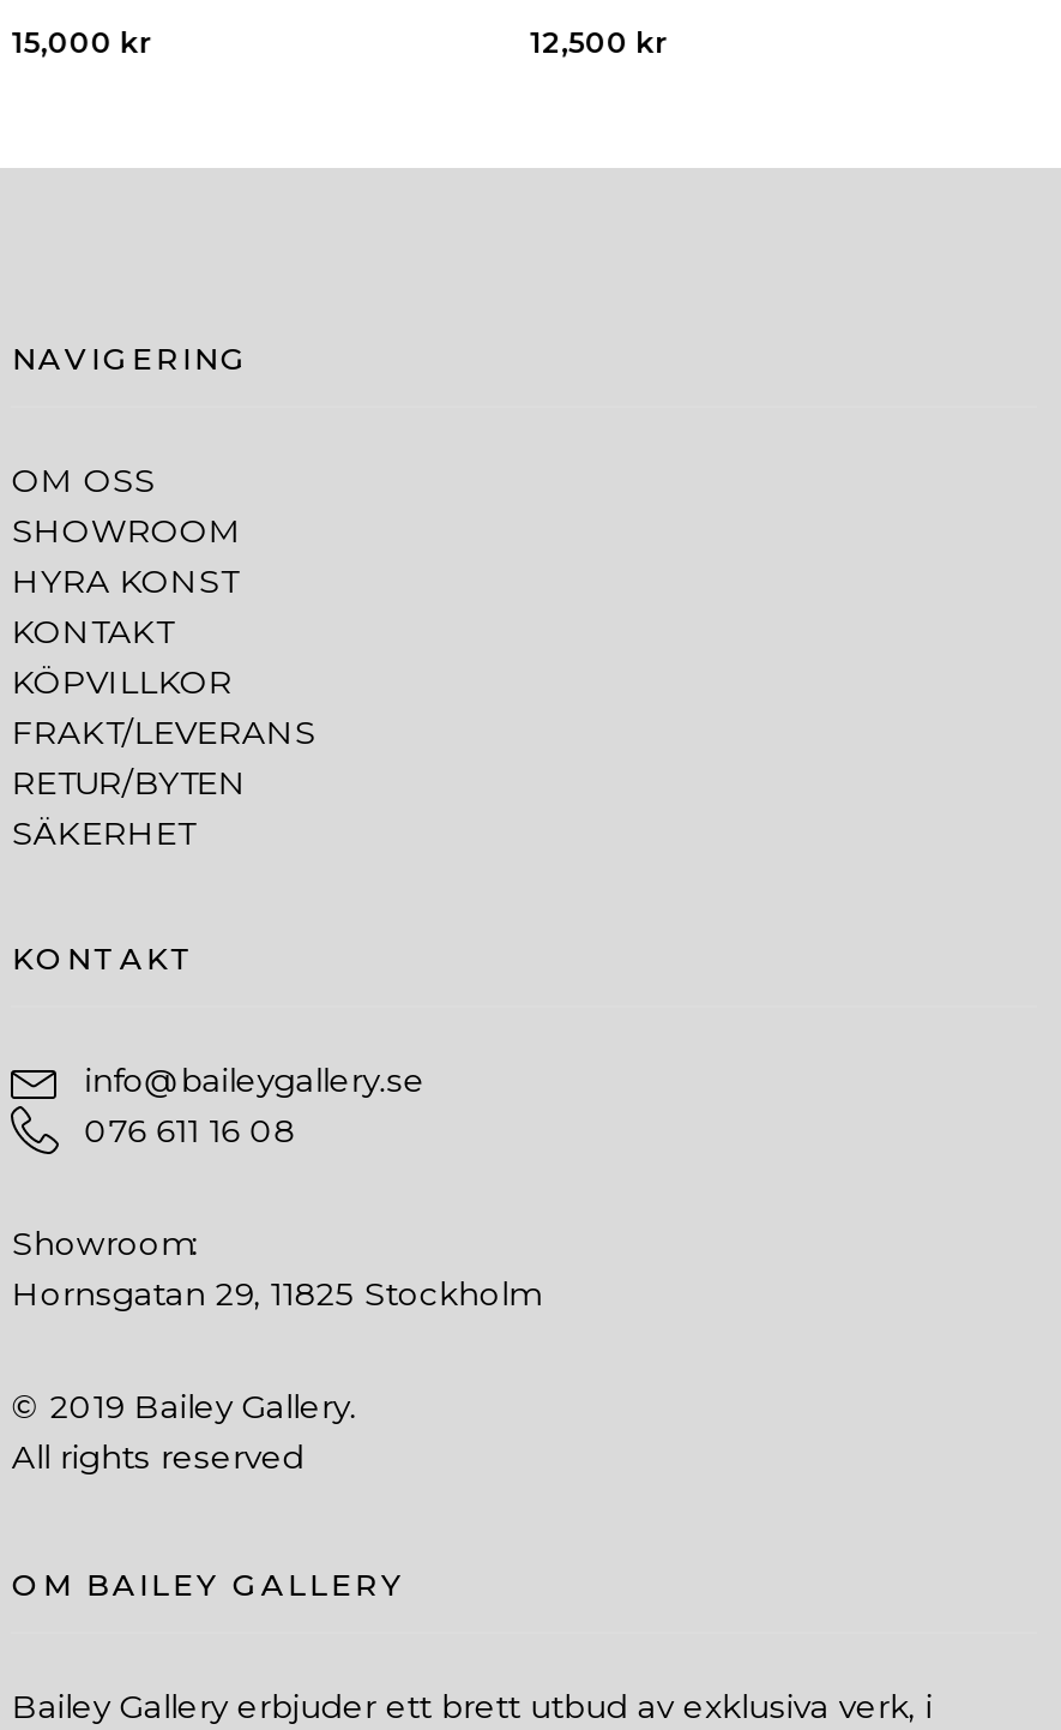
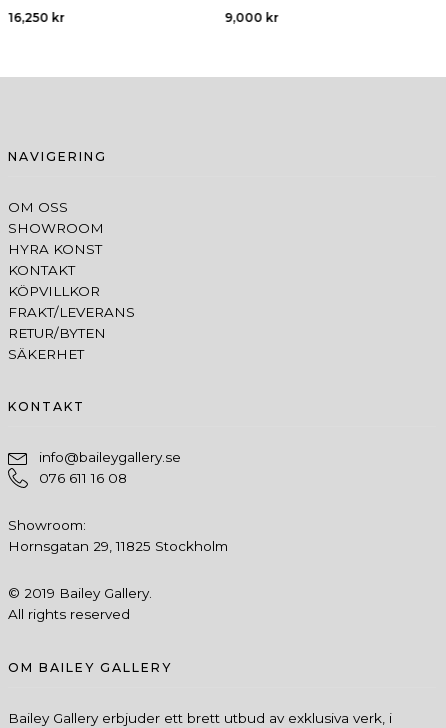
- 15,000 kr
+ 16,250 kr

- 12,500 kr
+ 9,000 kr
